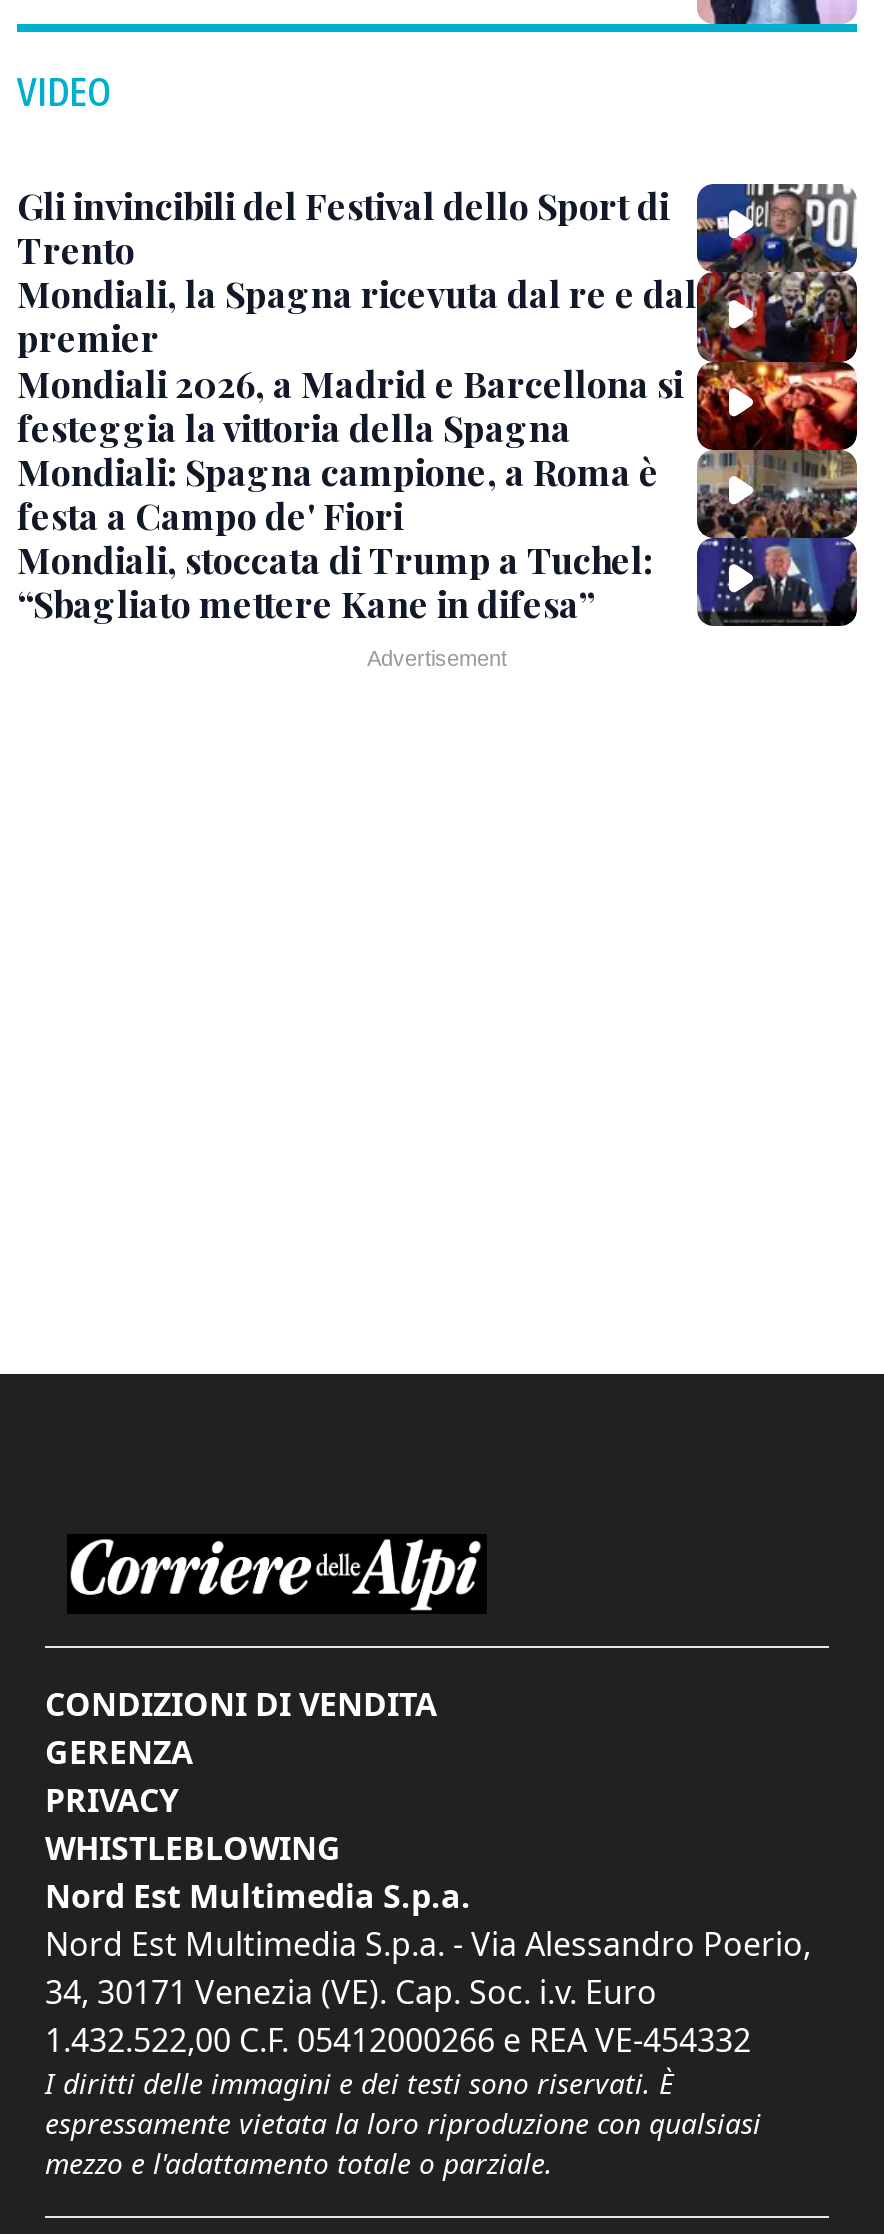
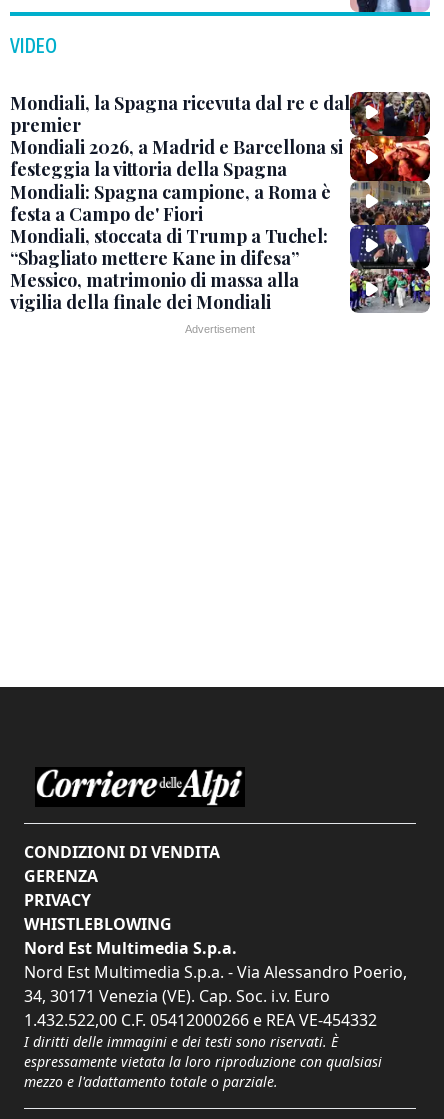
- [image]
- Gli invincibili del Festival dello Sport di
- Trento

moved up: Mondiali, la Spagna ricevuta dal re e dal | premier | Mondiali 2026, a Madrid e Barcellona si | festeggia la vittoria della Spagna | Mondiali: Spagna campione, a Roma è | festa a Campo de' Fiori | Mondiali, stoccata di Trump a Tuchel: | “Sbagliato mettere Kane in difesa”

+ Messico, matrimonio di massa alla
+ vigilia della finale dei Mondiali

+ [image]
